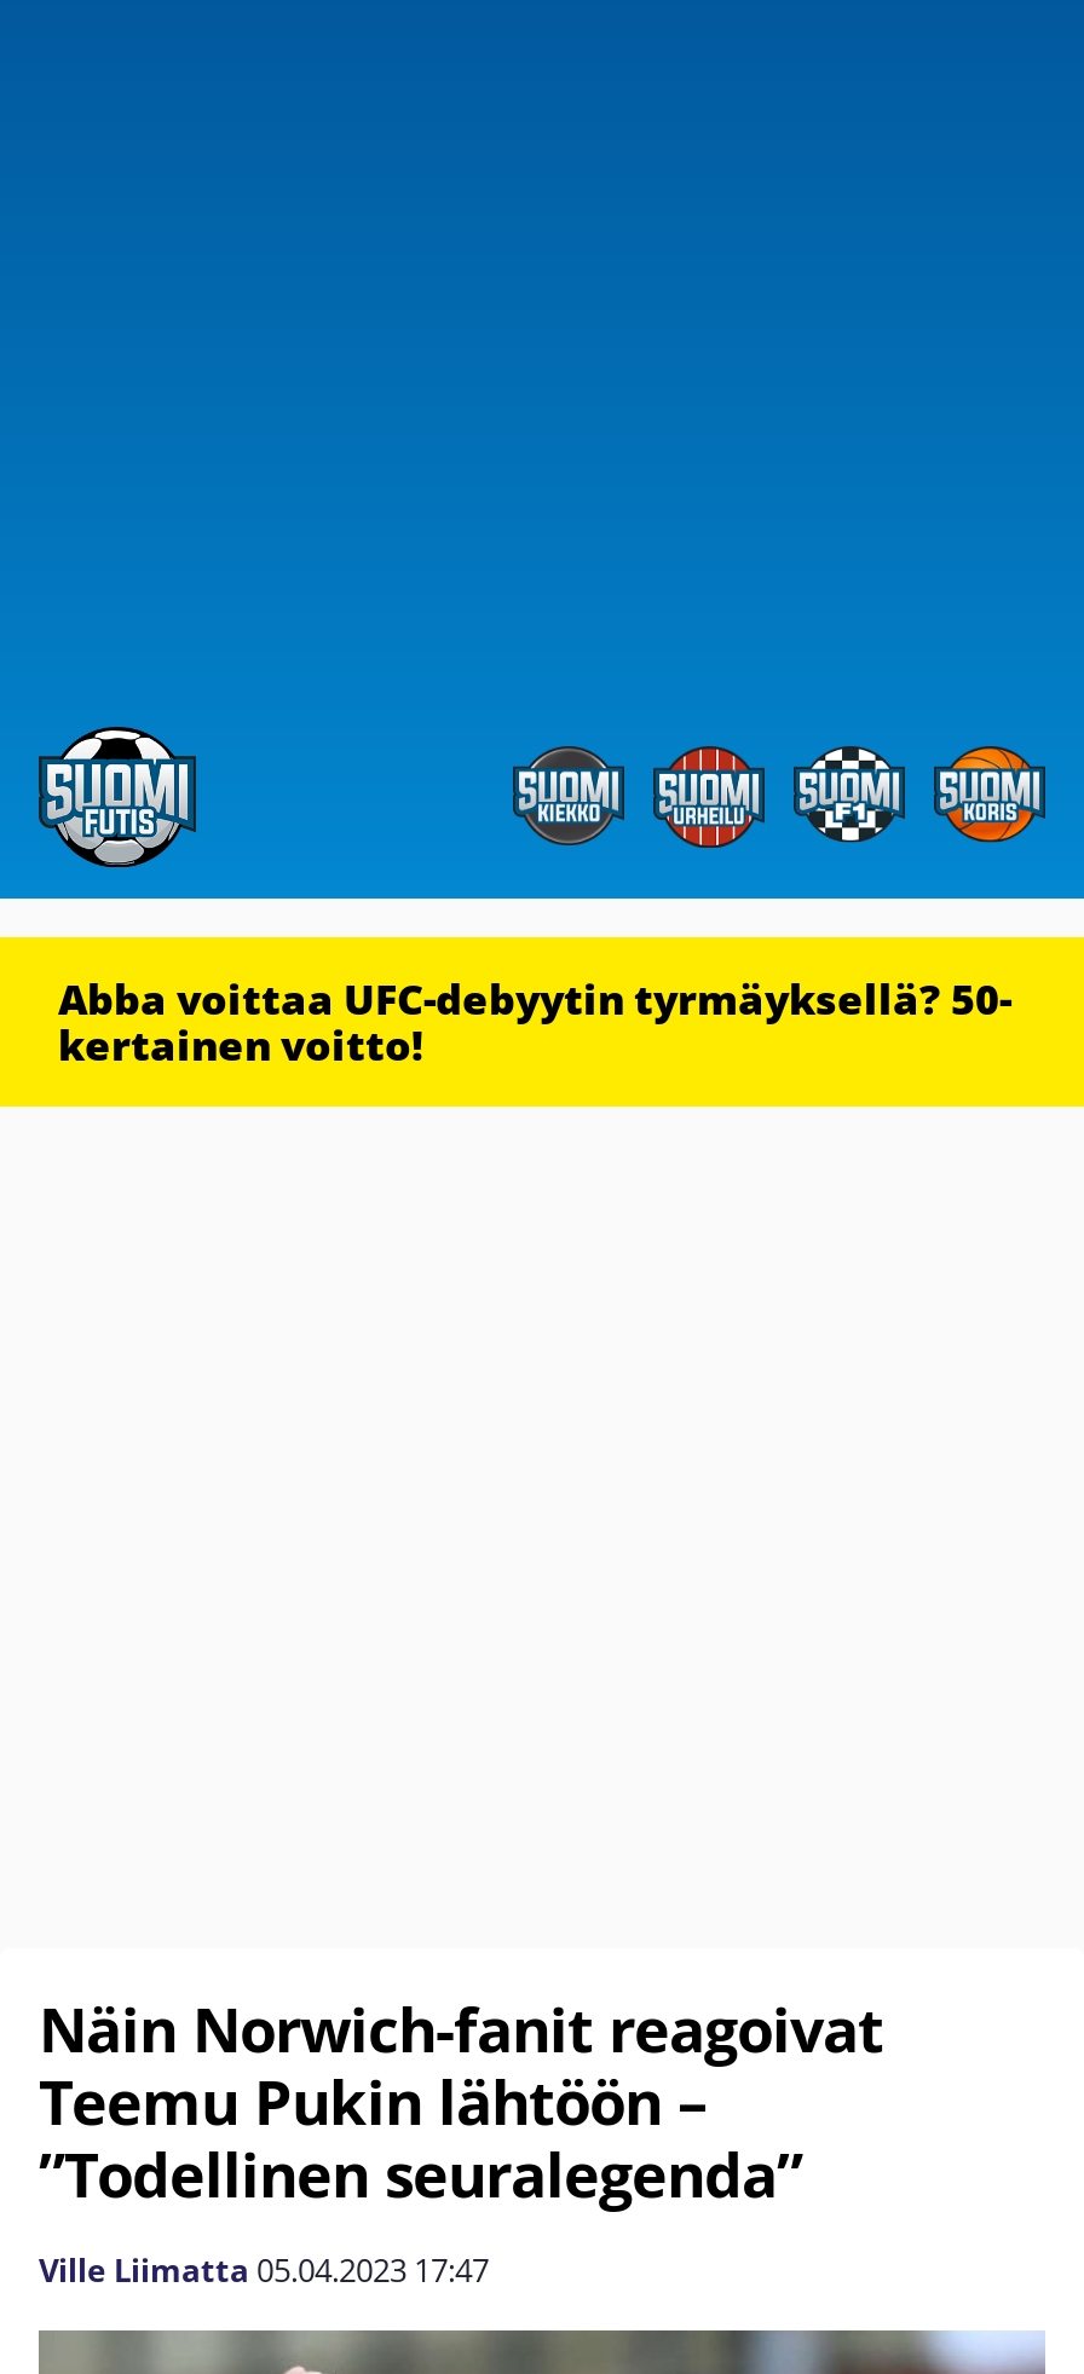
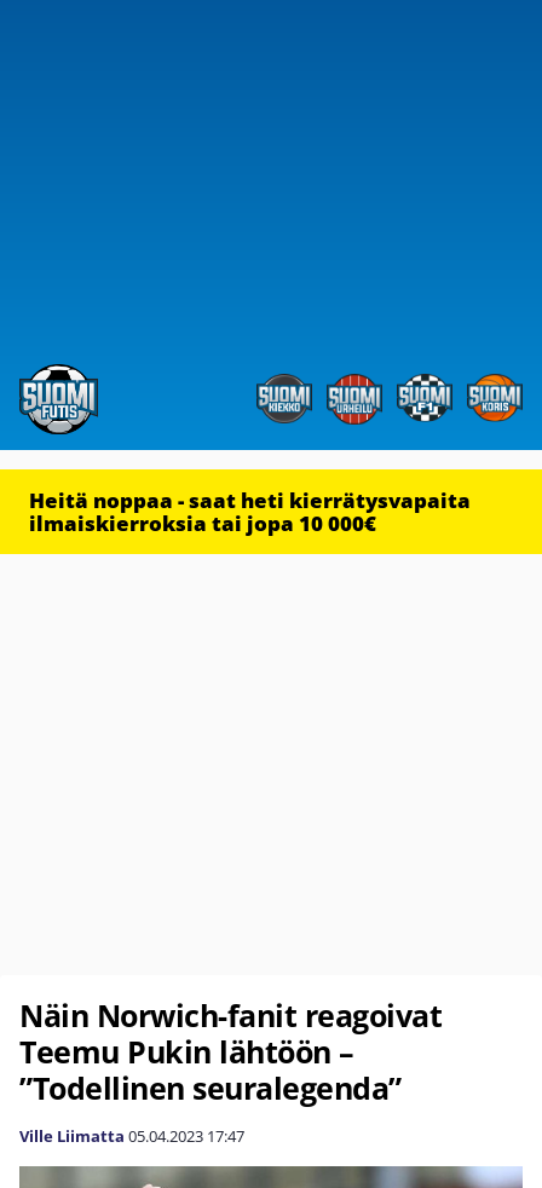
- Abba voittaa UFC-debyytin tyrmäyksellä? 50-
- kertainen voitto!
+ Heitä noppaa - saat heti kierrätysvapaita
+ ilmaiskierroksia tai jopa 10 000€
